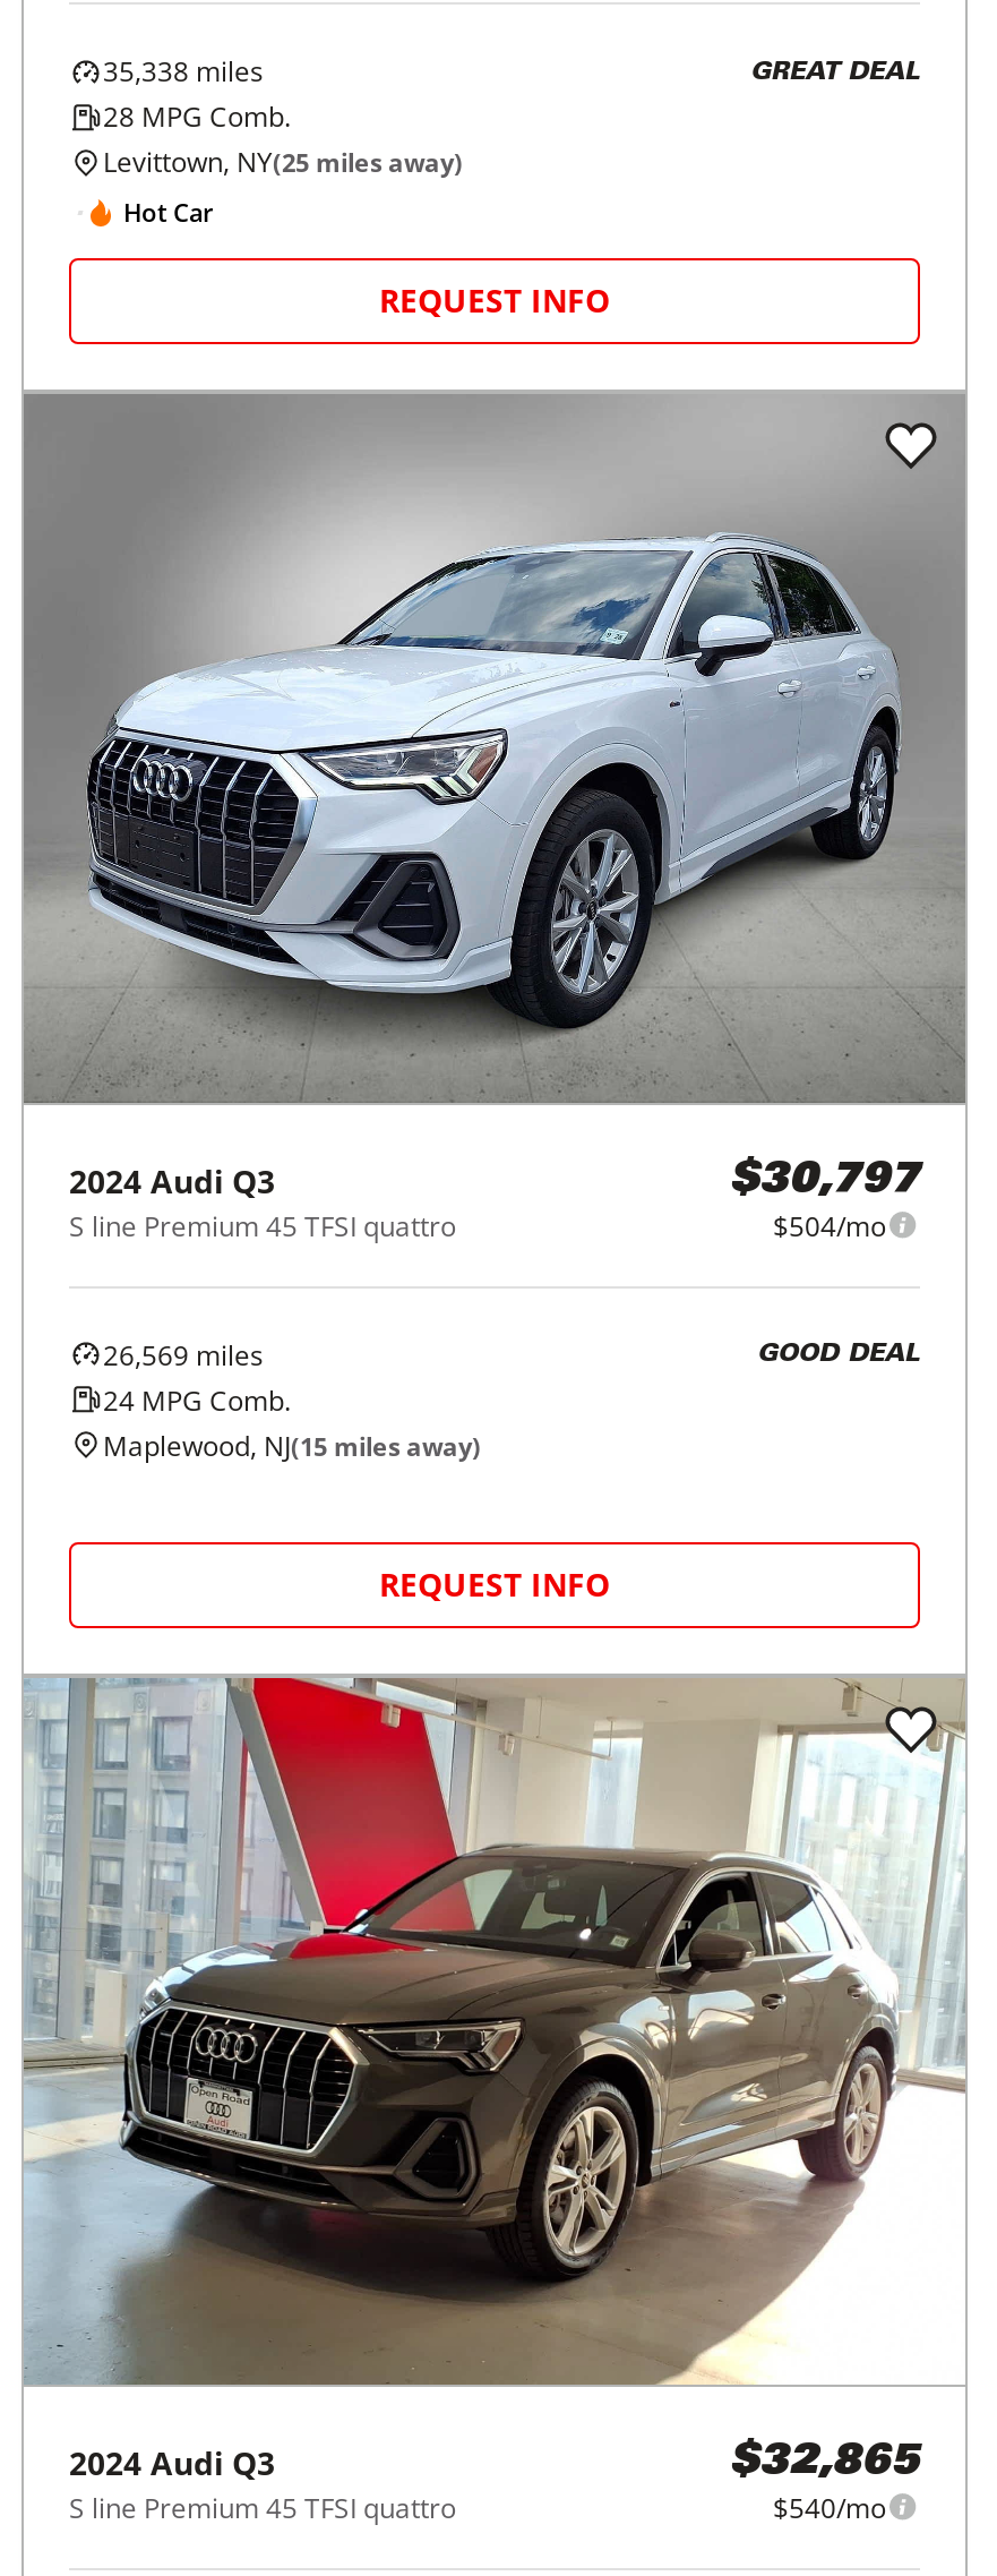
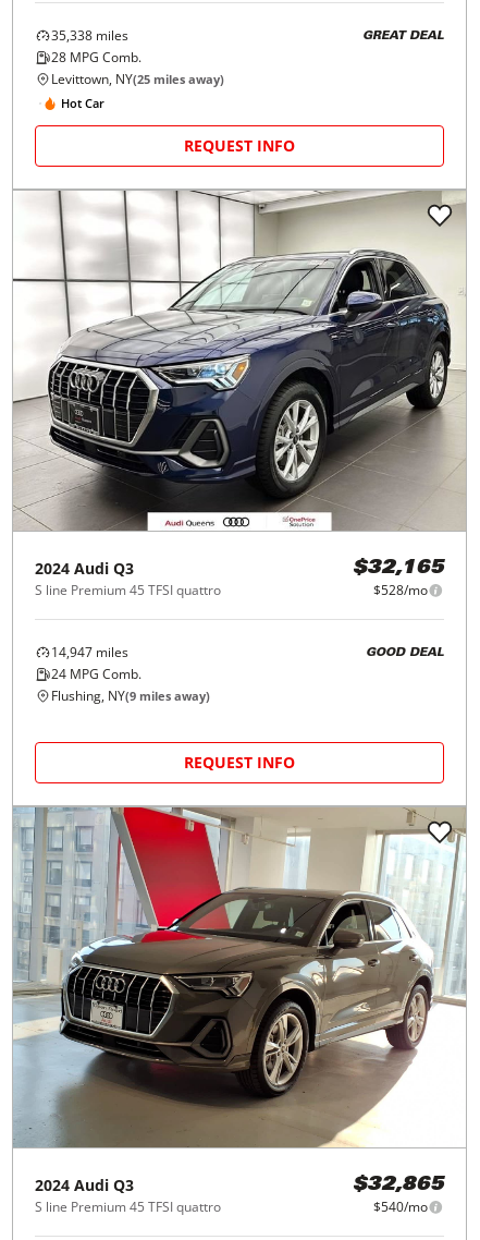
- [image]
- $30,797
- $504/mo
+ [image]
+ $32,165
+ $528/mo

- 26,569 miles
+ 14,947 miles

- Maplewood, NJ(15 miles away)
+ Flushing, NY(9 miles away)
